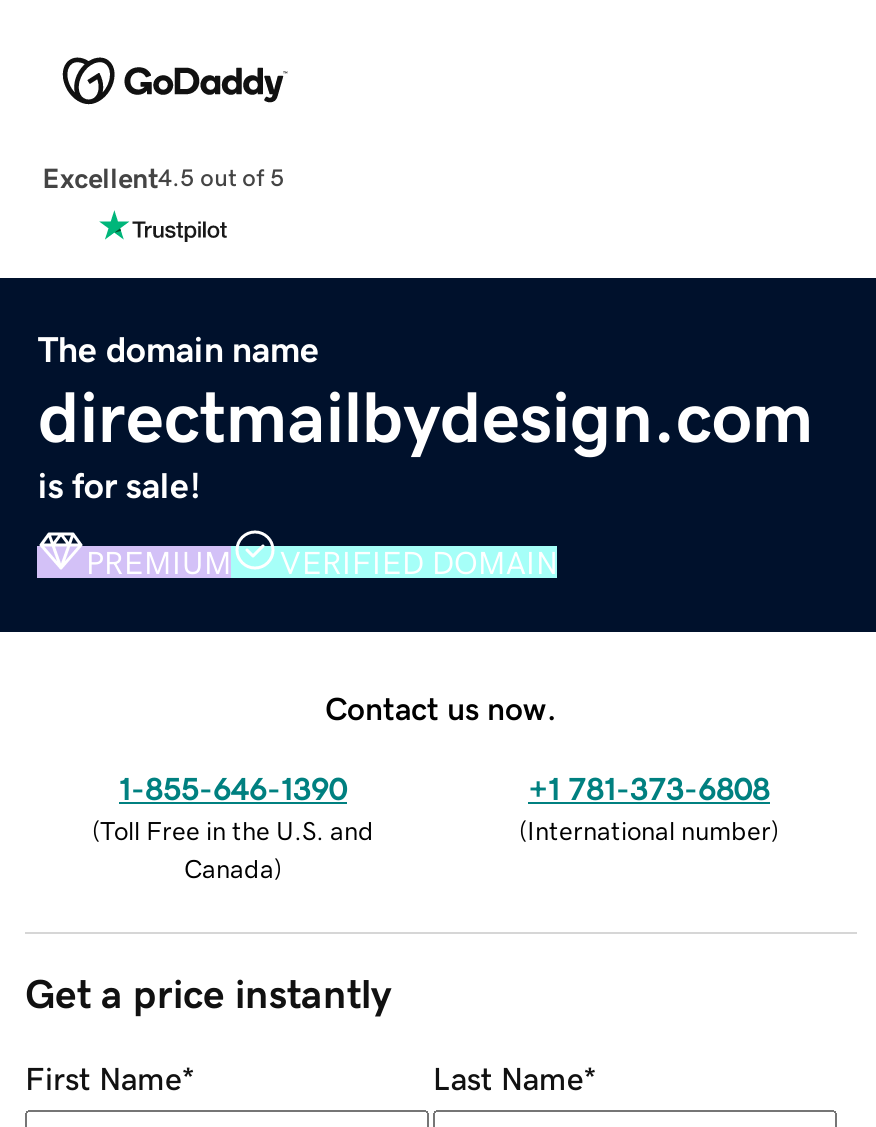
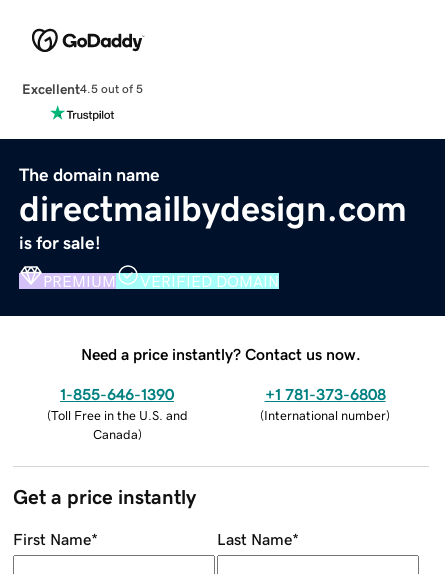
- Contact us now.
+ Need a price instantly? Contact us now.
